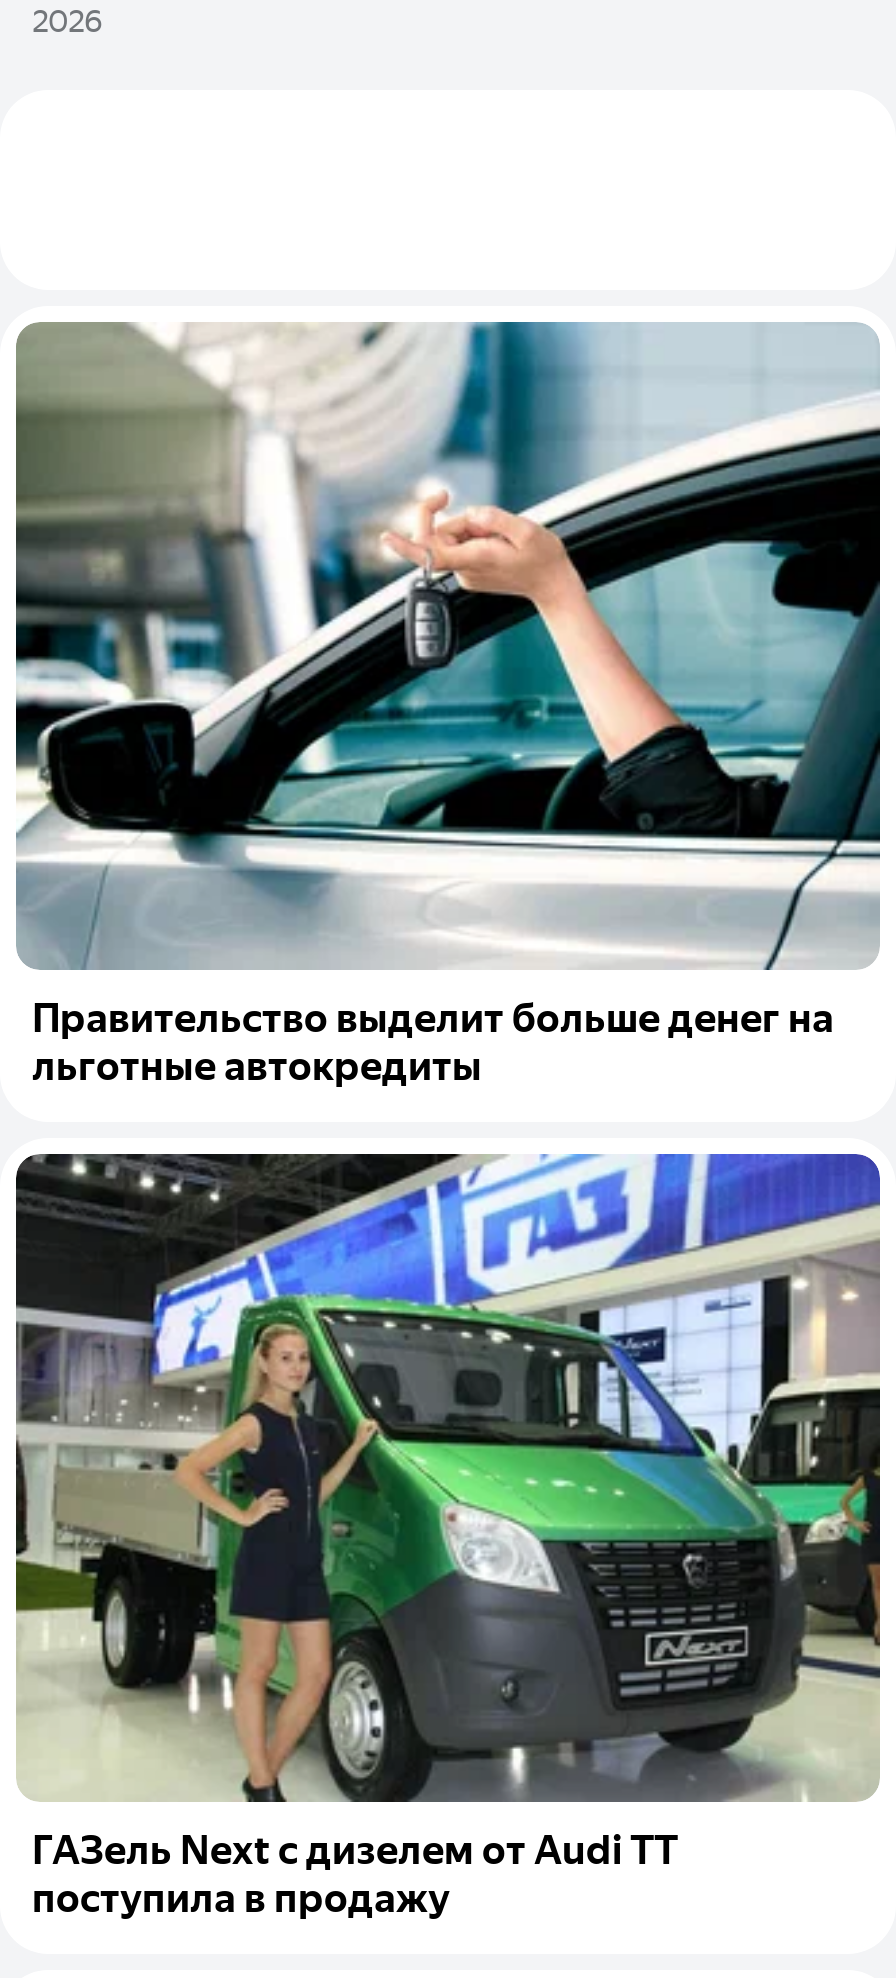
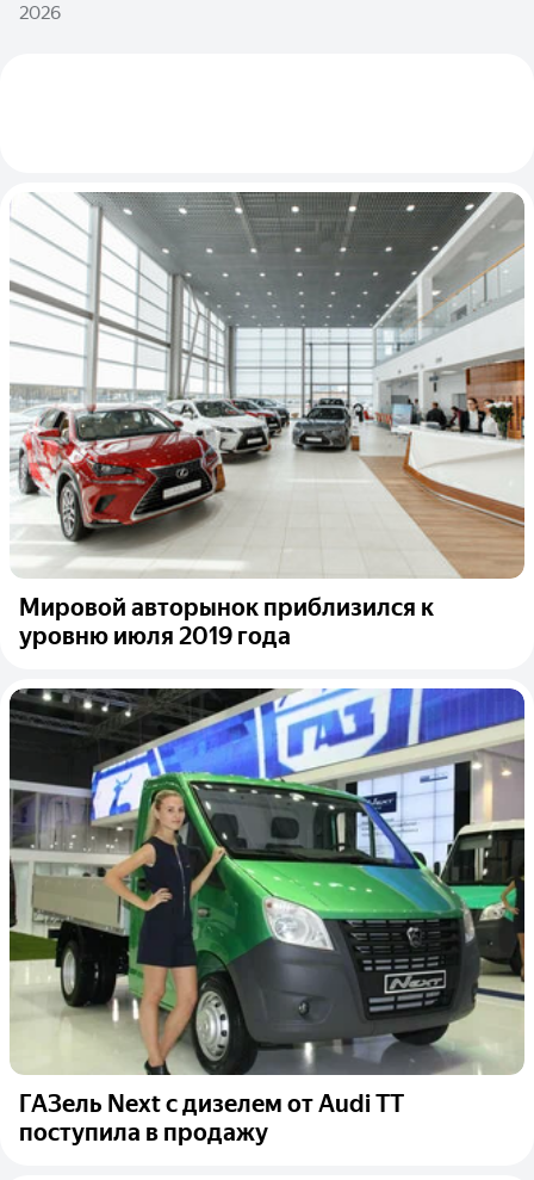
- [image]
- Правительство выделит больше денег на
- льготные автокредиты
+ [image]
+ Мировой авторынок приблизился к
+ уровню июля 2019 года
